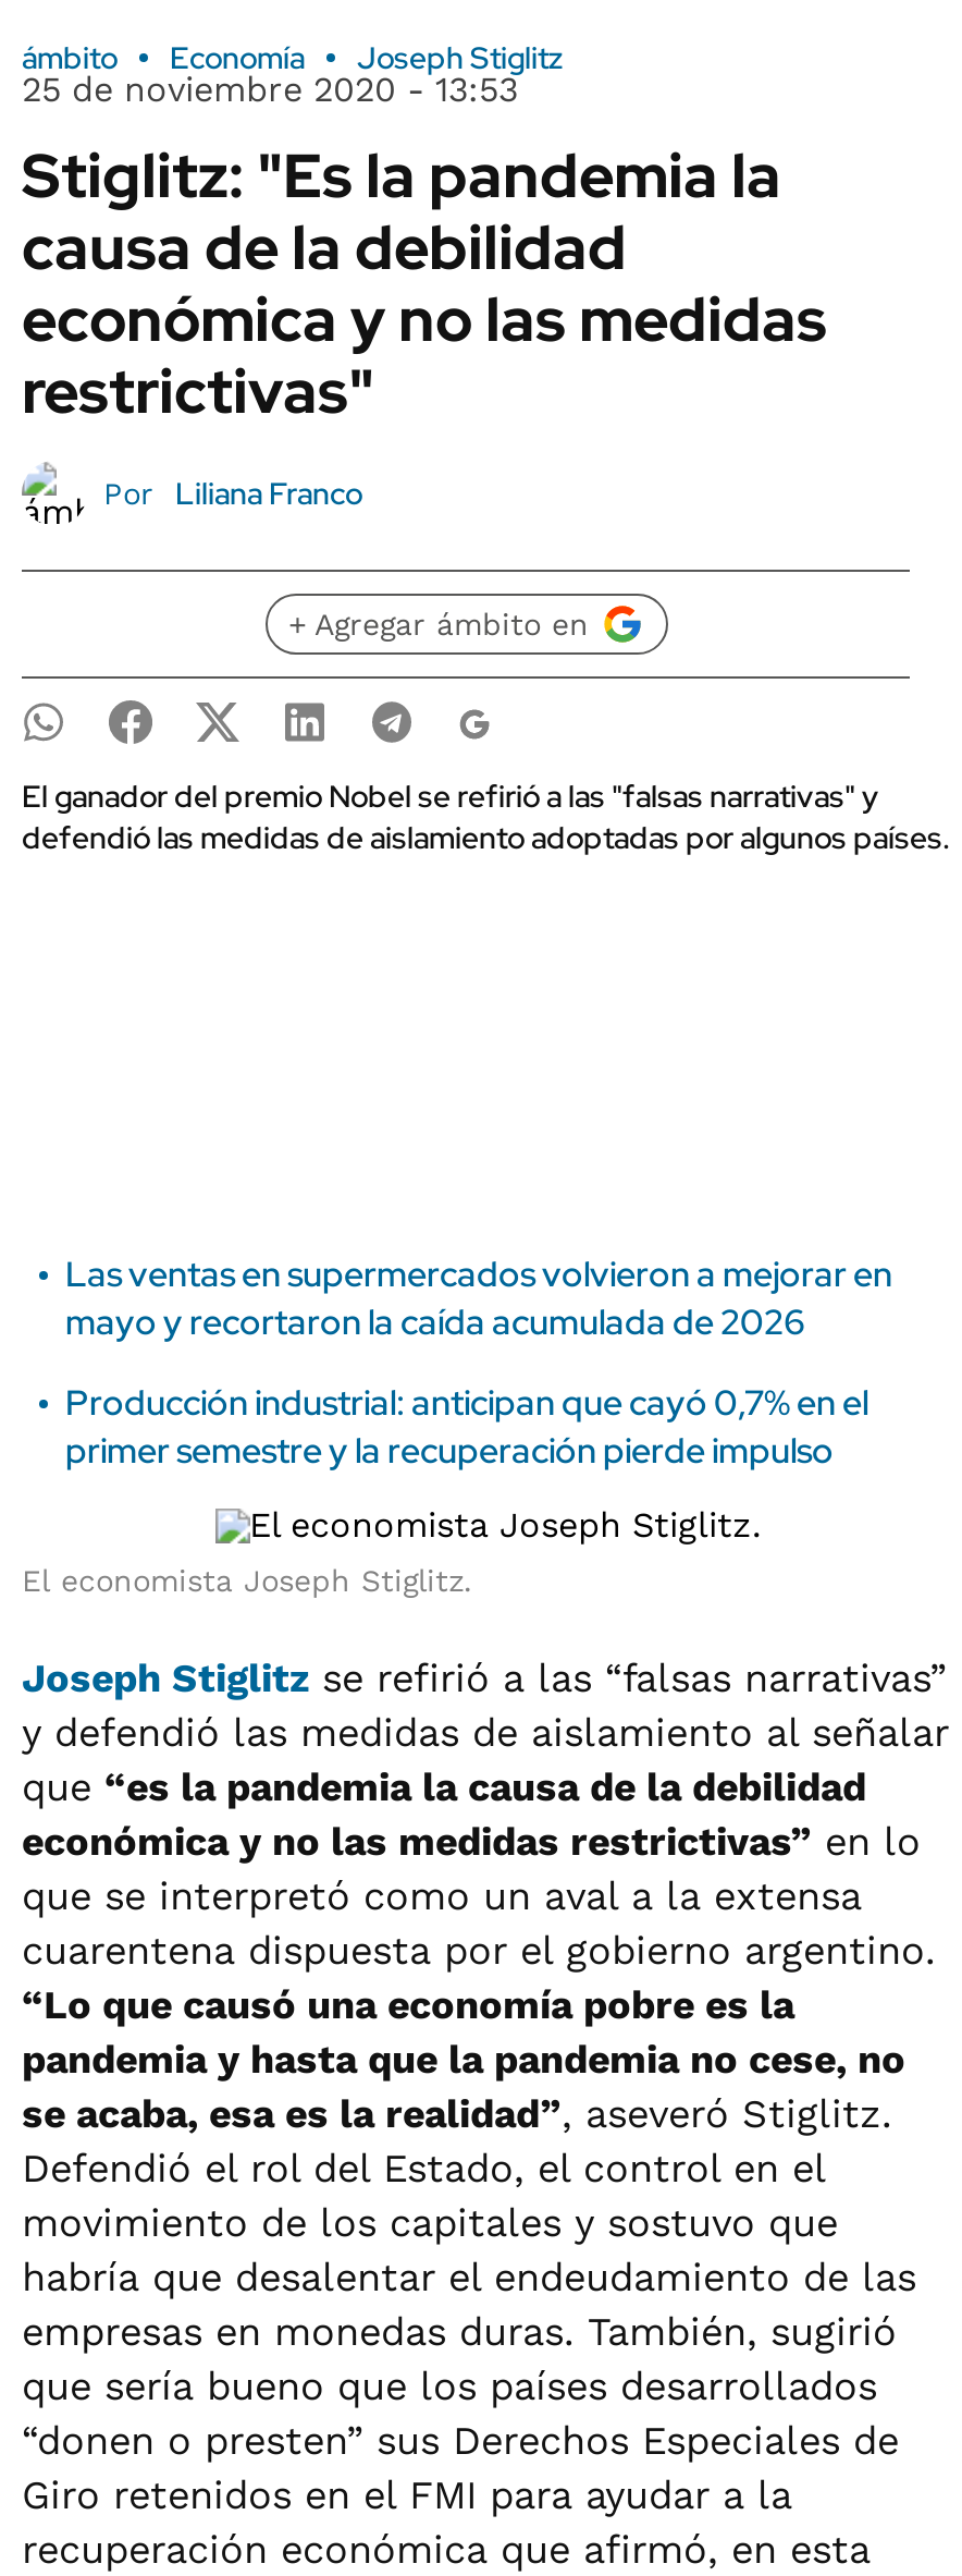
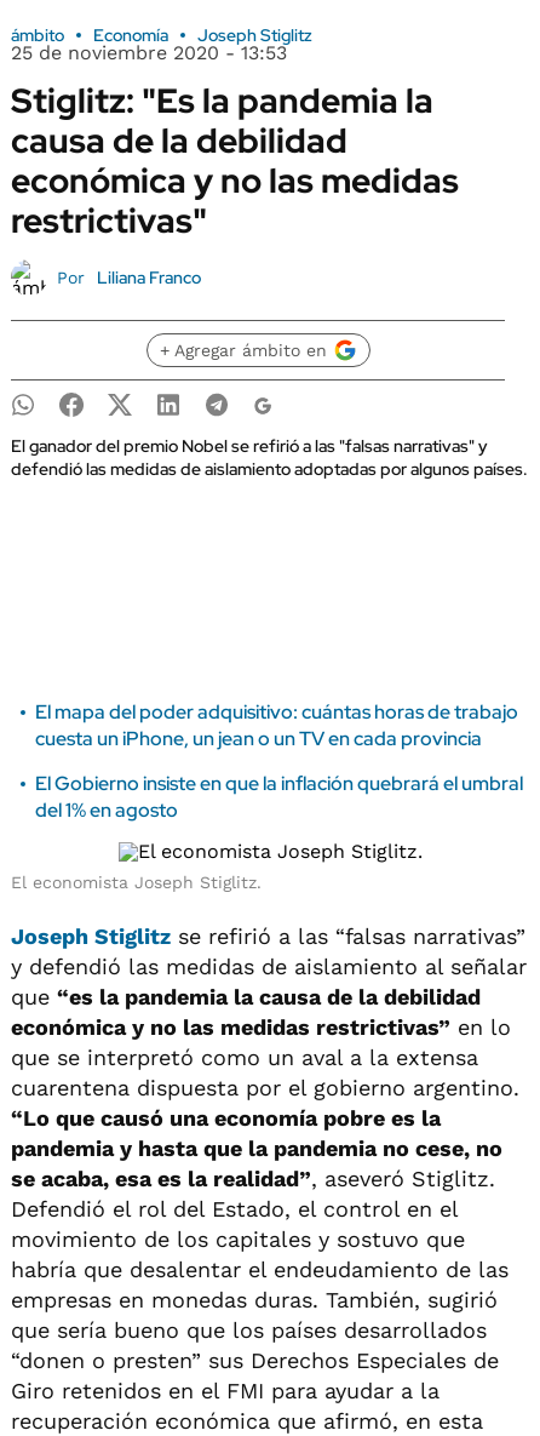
- Las ventas en supermercados volvieron a mejorar en
- mayo y recortaron la caída acumulada de 2026
+ El mapa del poder adquisitivo: cuántas horas de trabajo
+ cuesta un iPhone, un jean o un TV en cada provincia

- Producción industrial: anticipan que cayó 0,7% en el
- primer semestre y la recuperación pierde impulso
+ El Gobierno insiste en que la inflación quebrará el umbral
+ del 1% en agosto
